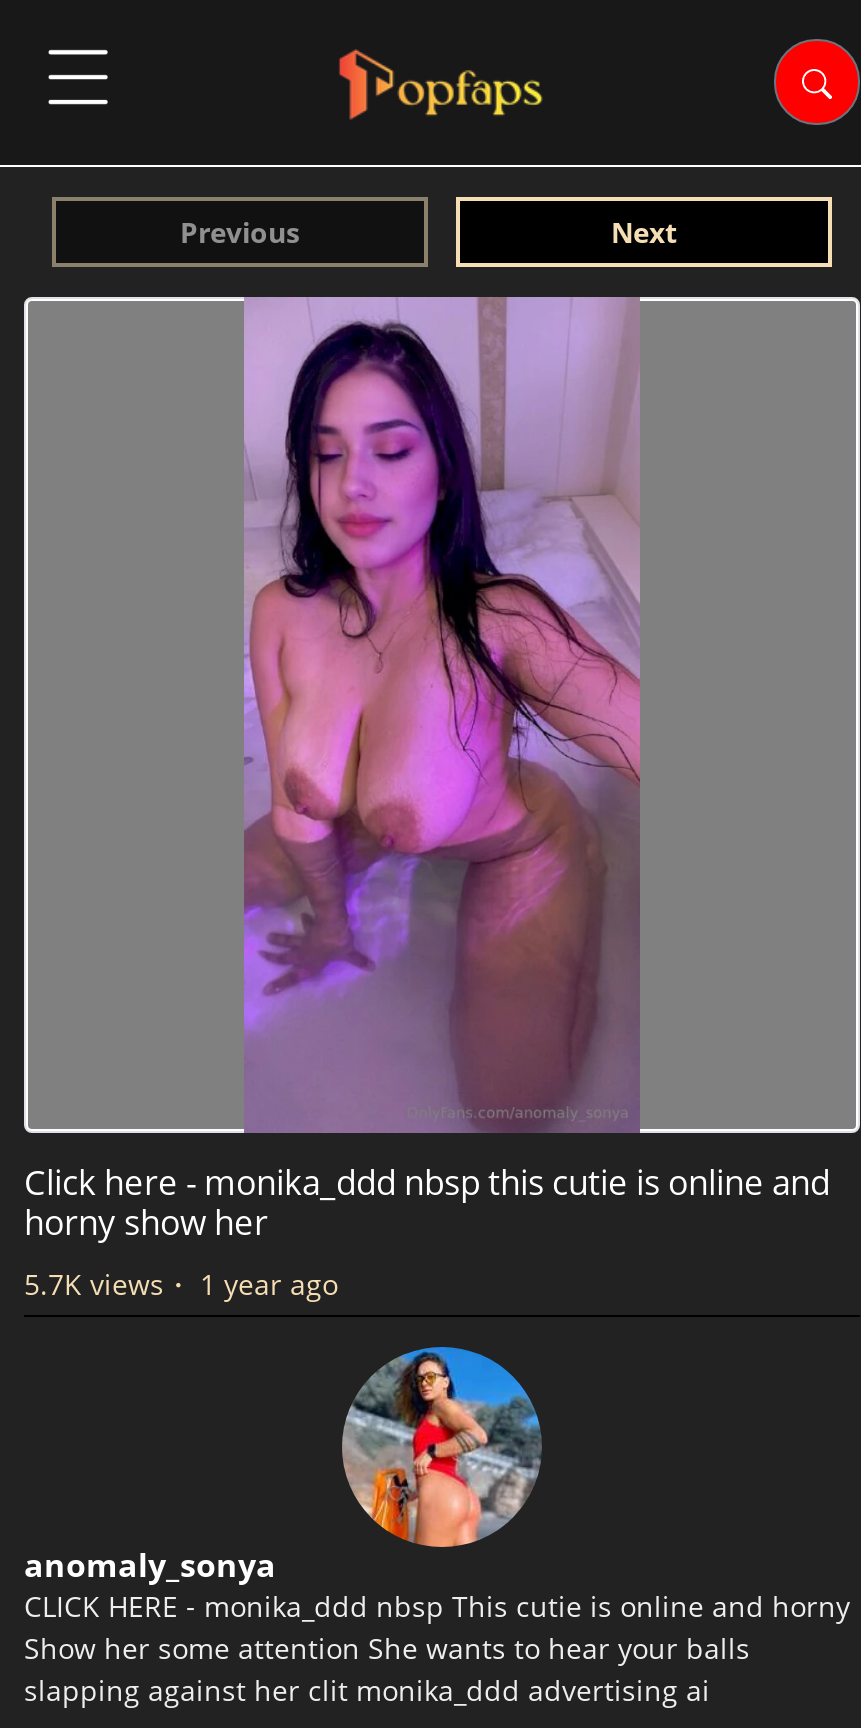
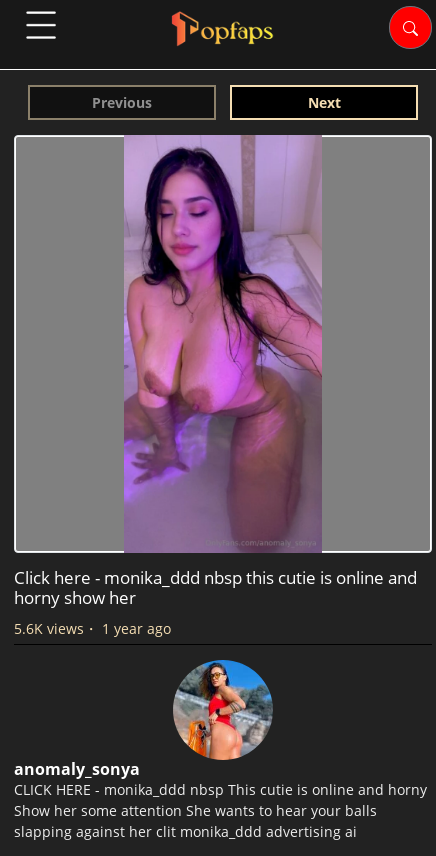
- 5.7K views・1 year ago
+ 5.6K views・1 year ago
